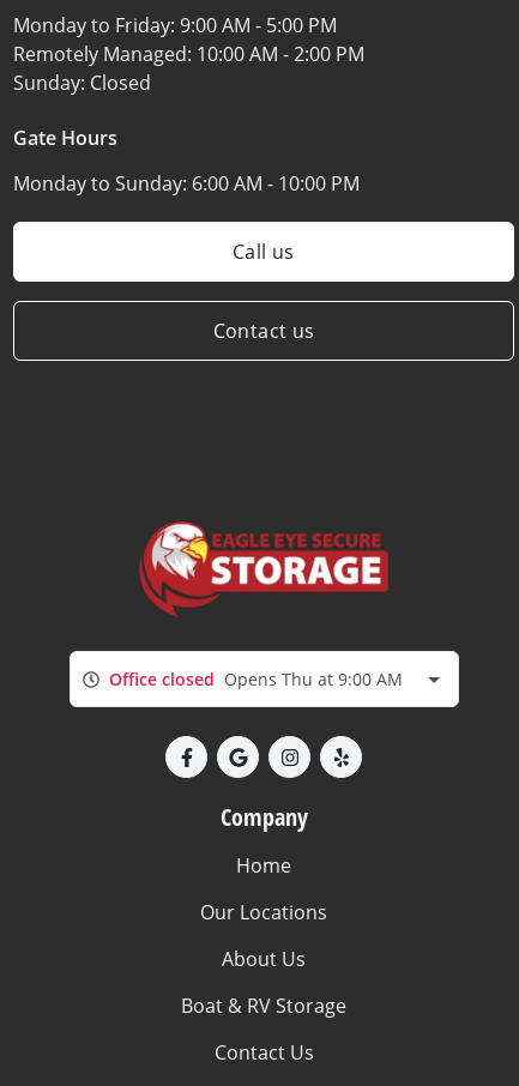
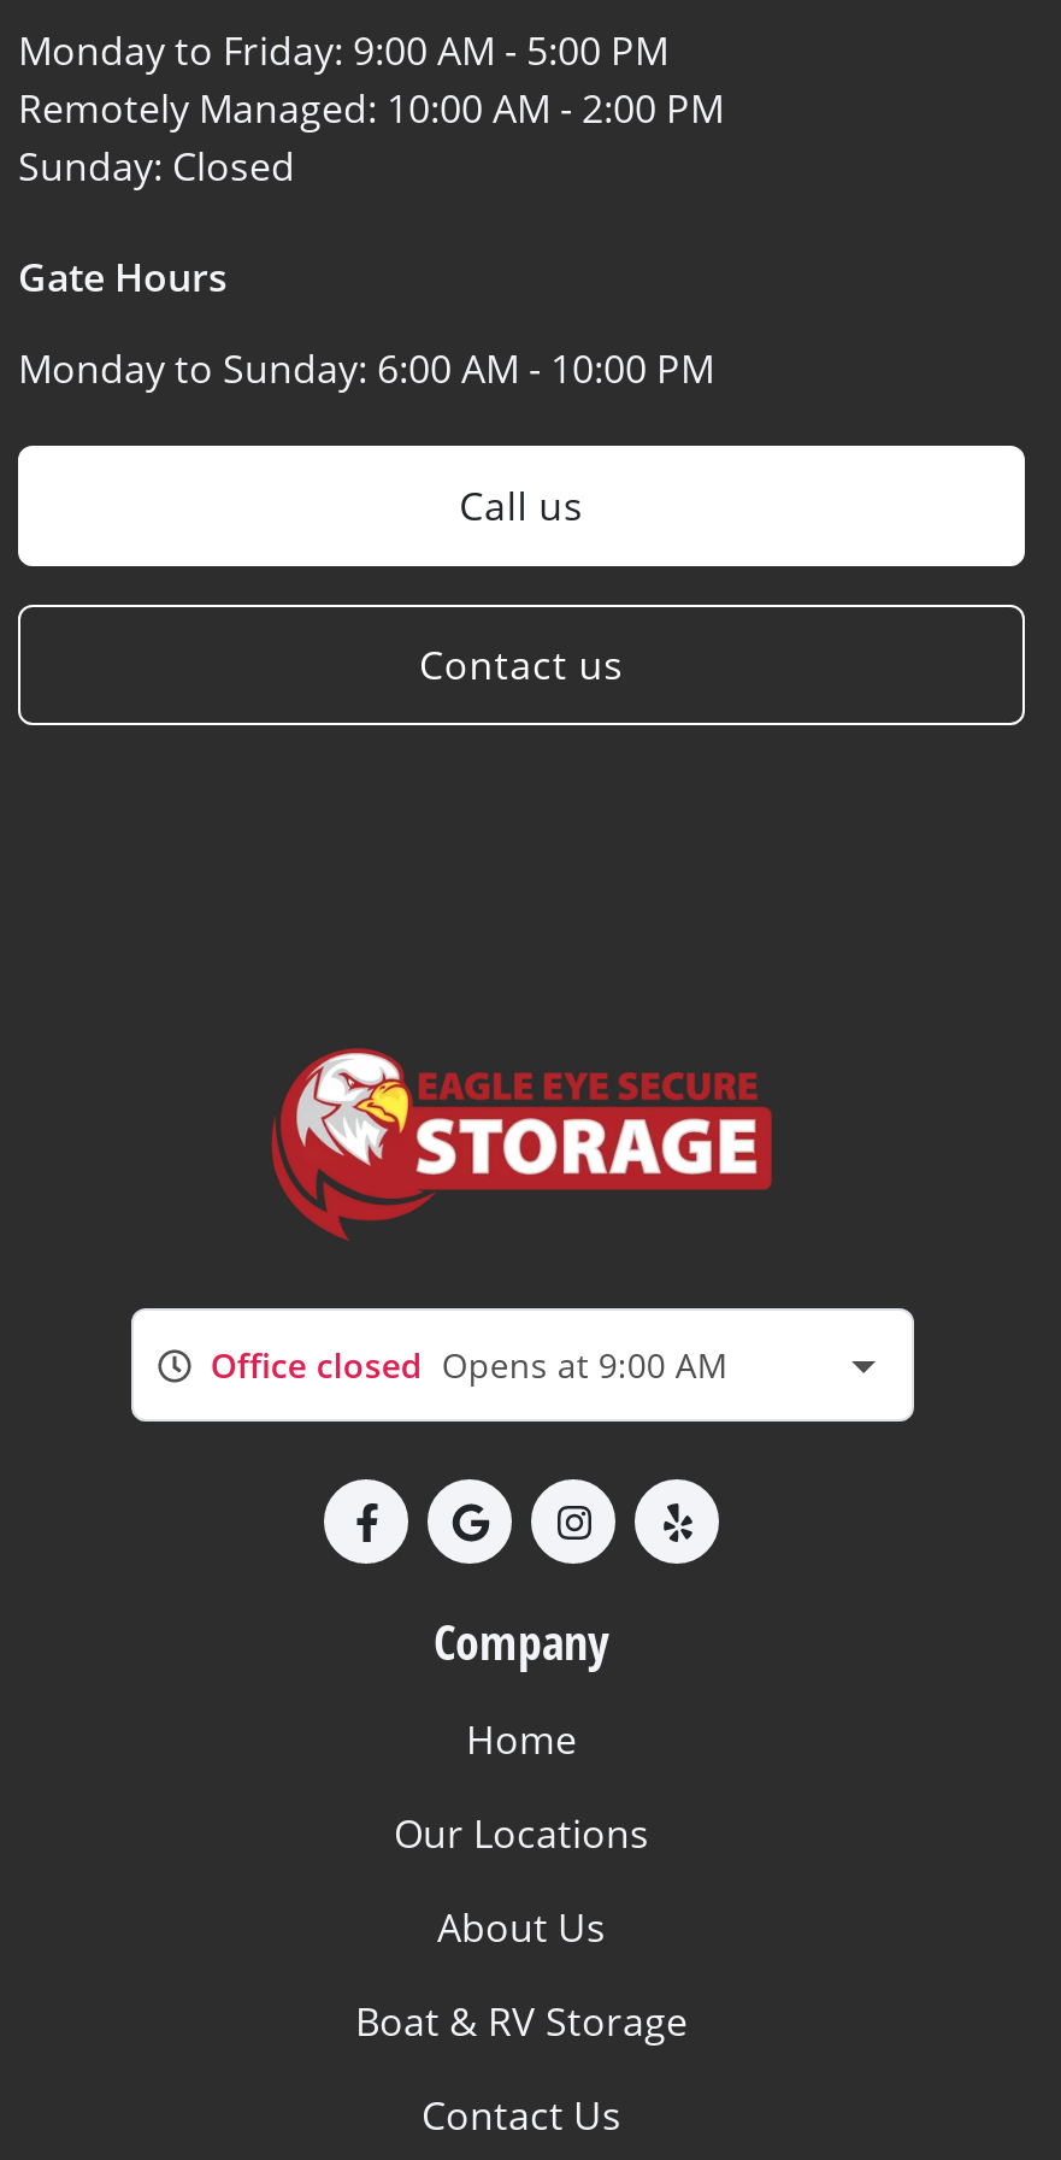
- Office closed Opens Thu at 9:00 AM
+ Office closed Opens at 9:00 AM
